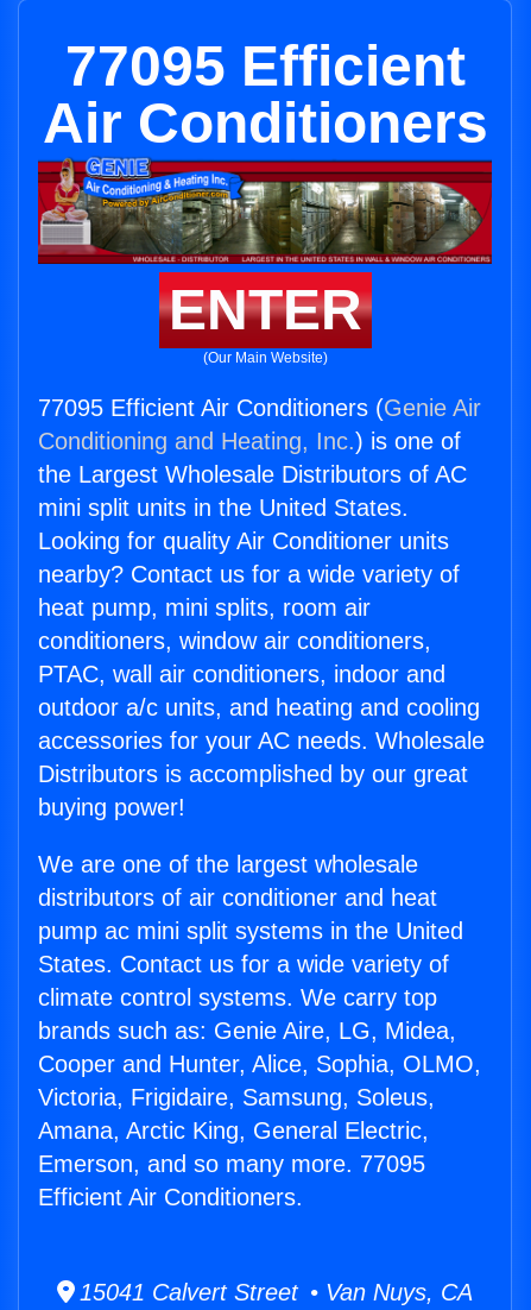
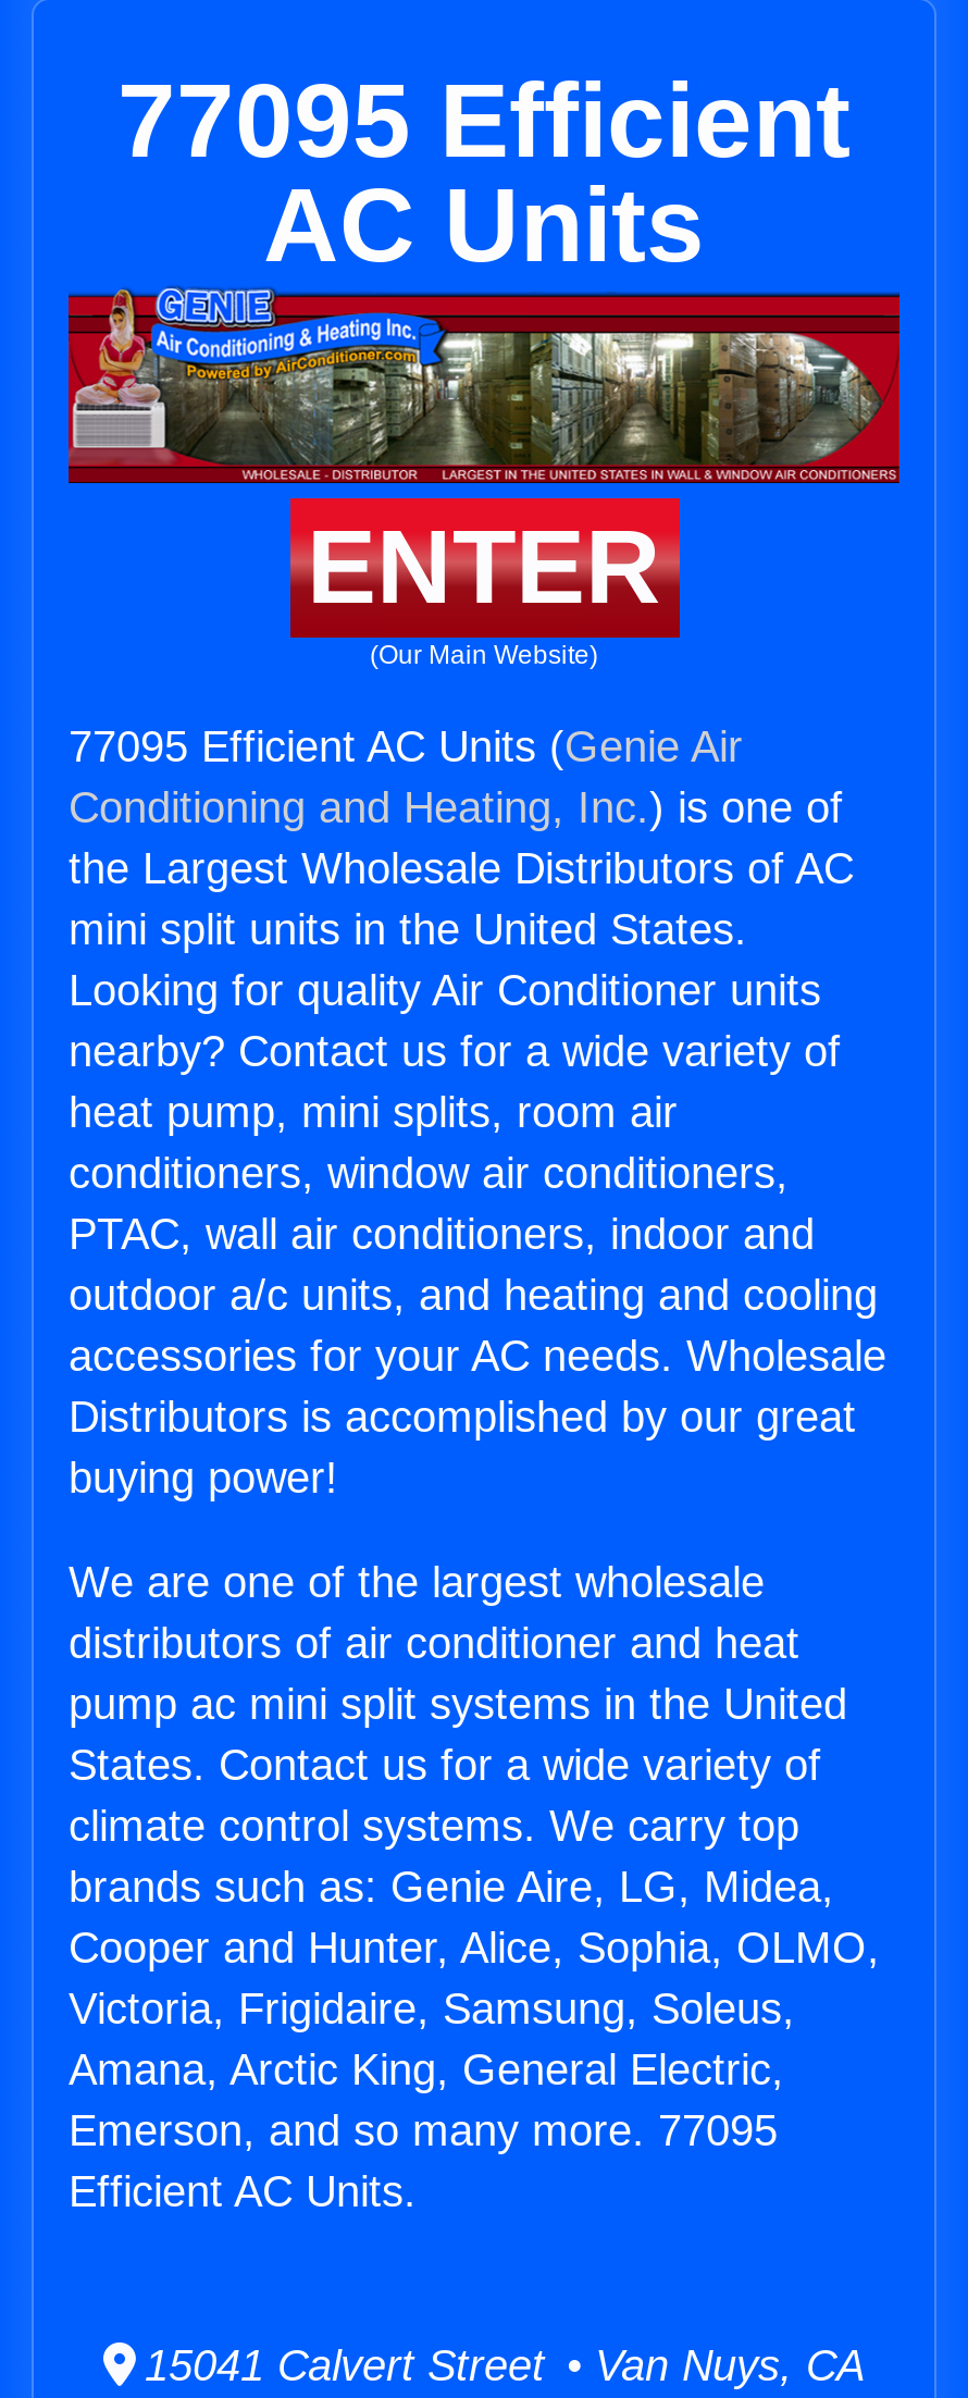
- Air Conditioners
+ AC Units

- 77095 Efficient Air Conditioners (Genie Air
+ 77095 Efficient AC Units (Genie Air

- Efficient Air Conditioners.
+ Efficient AC Units.
